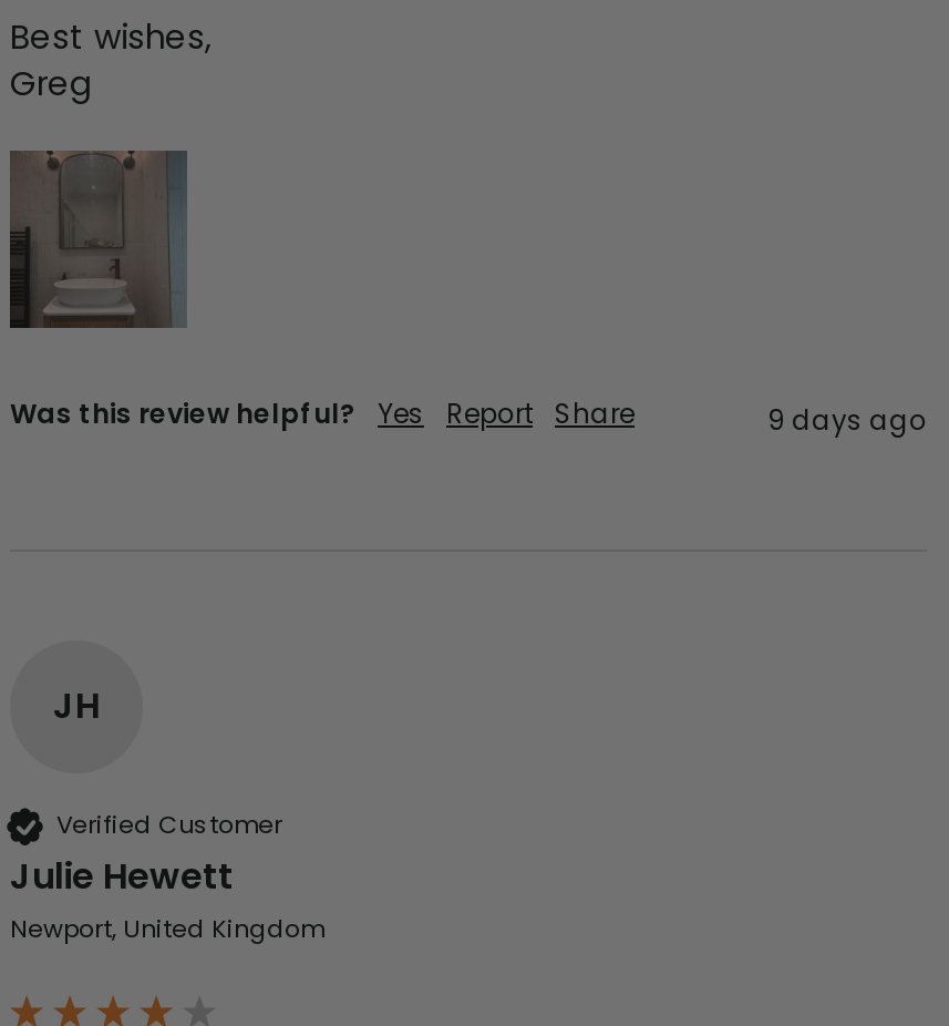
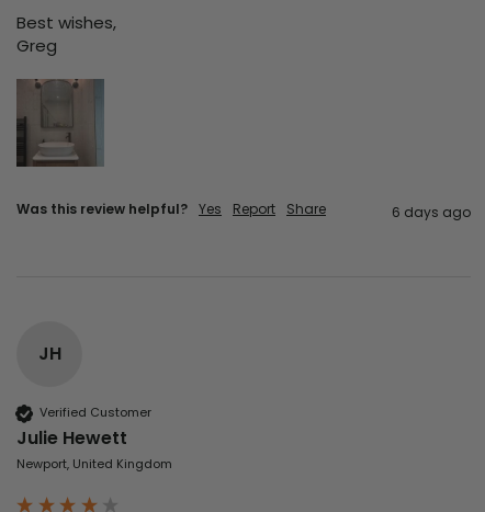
- 9 days ago
+ 6 days ago
